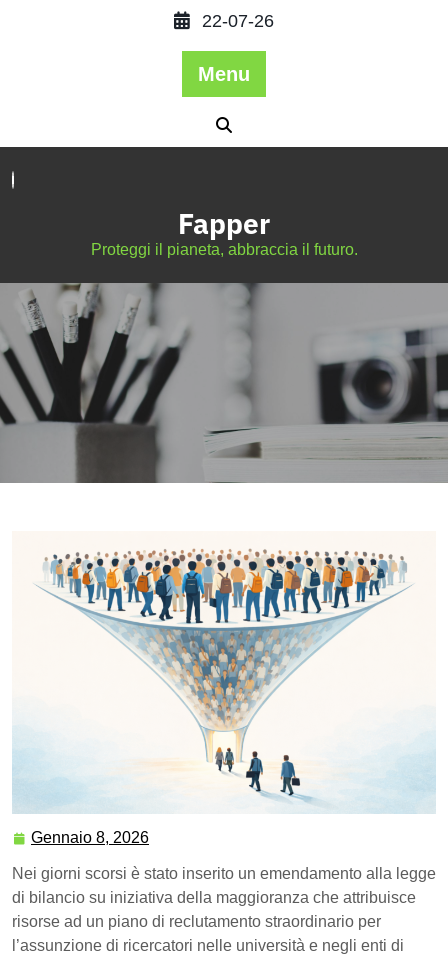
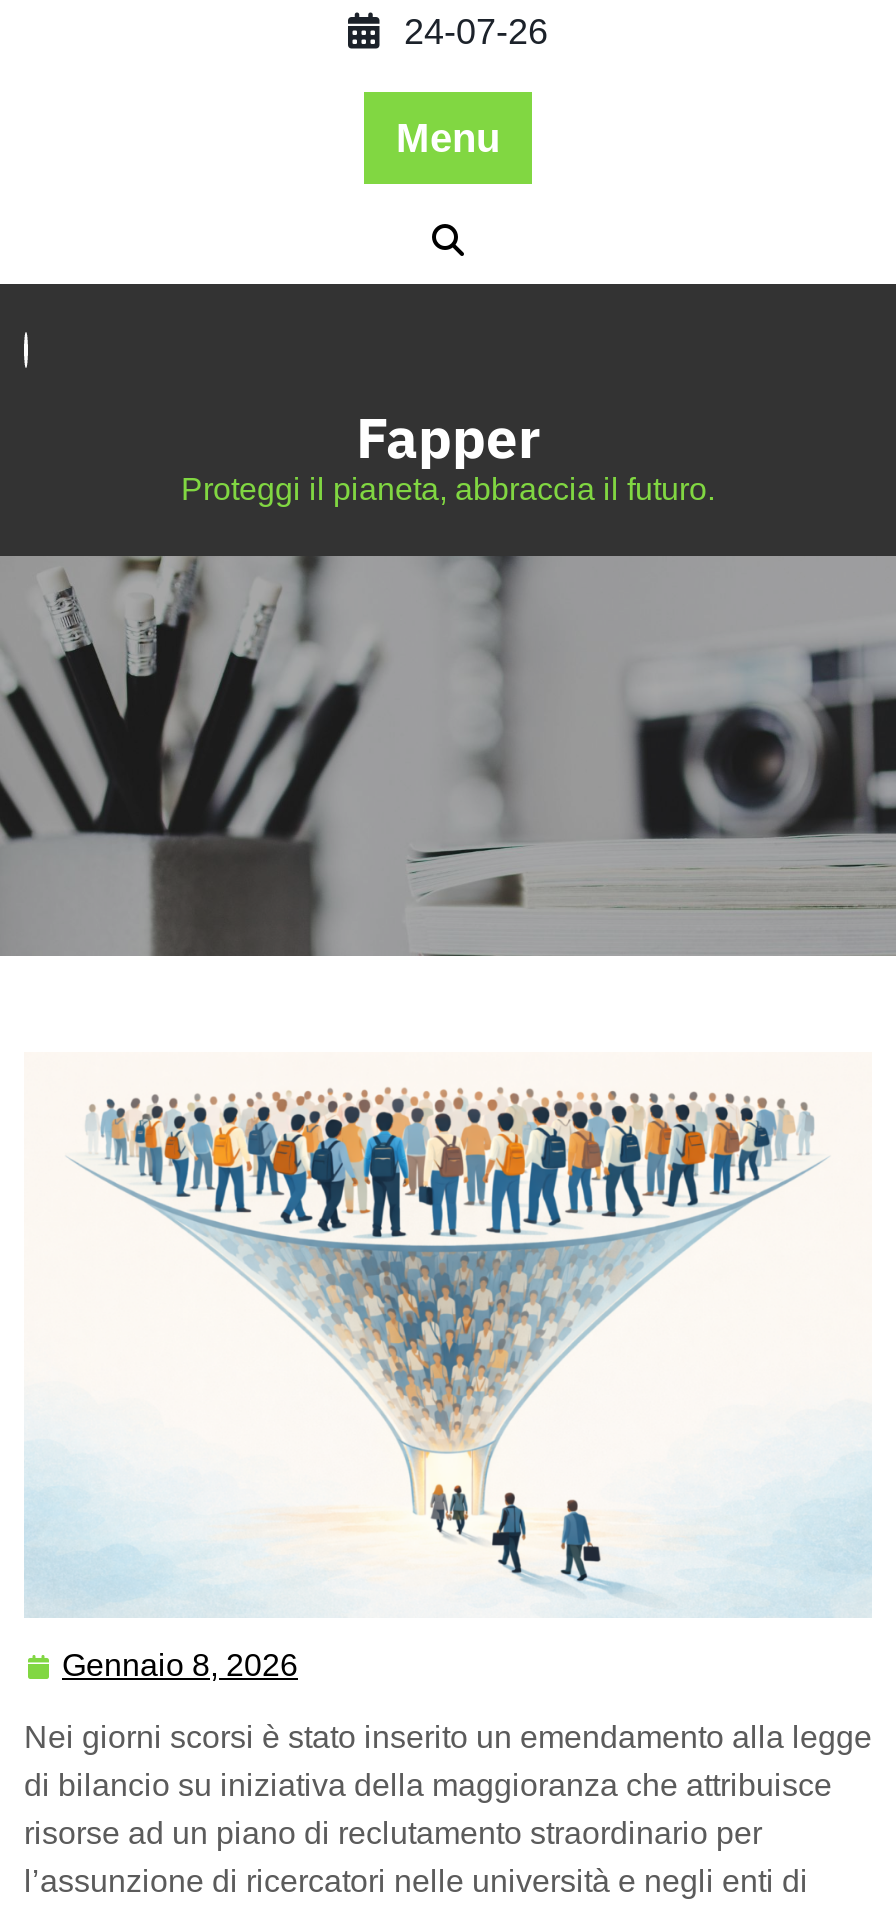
- 22-07-26
+ 24-07-26
